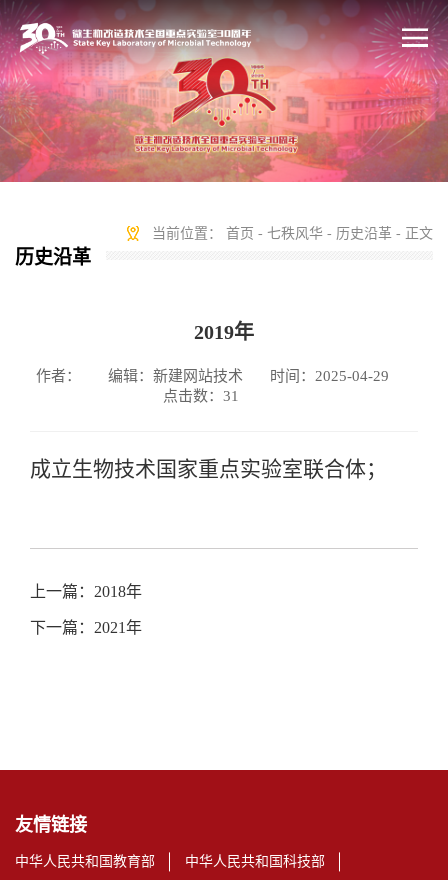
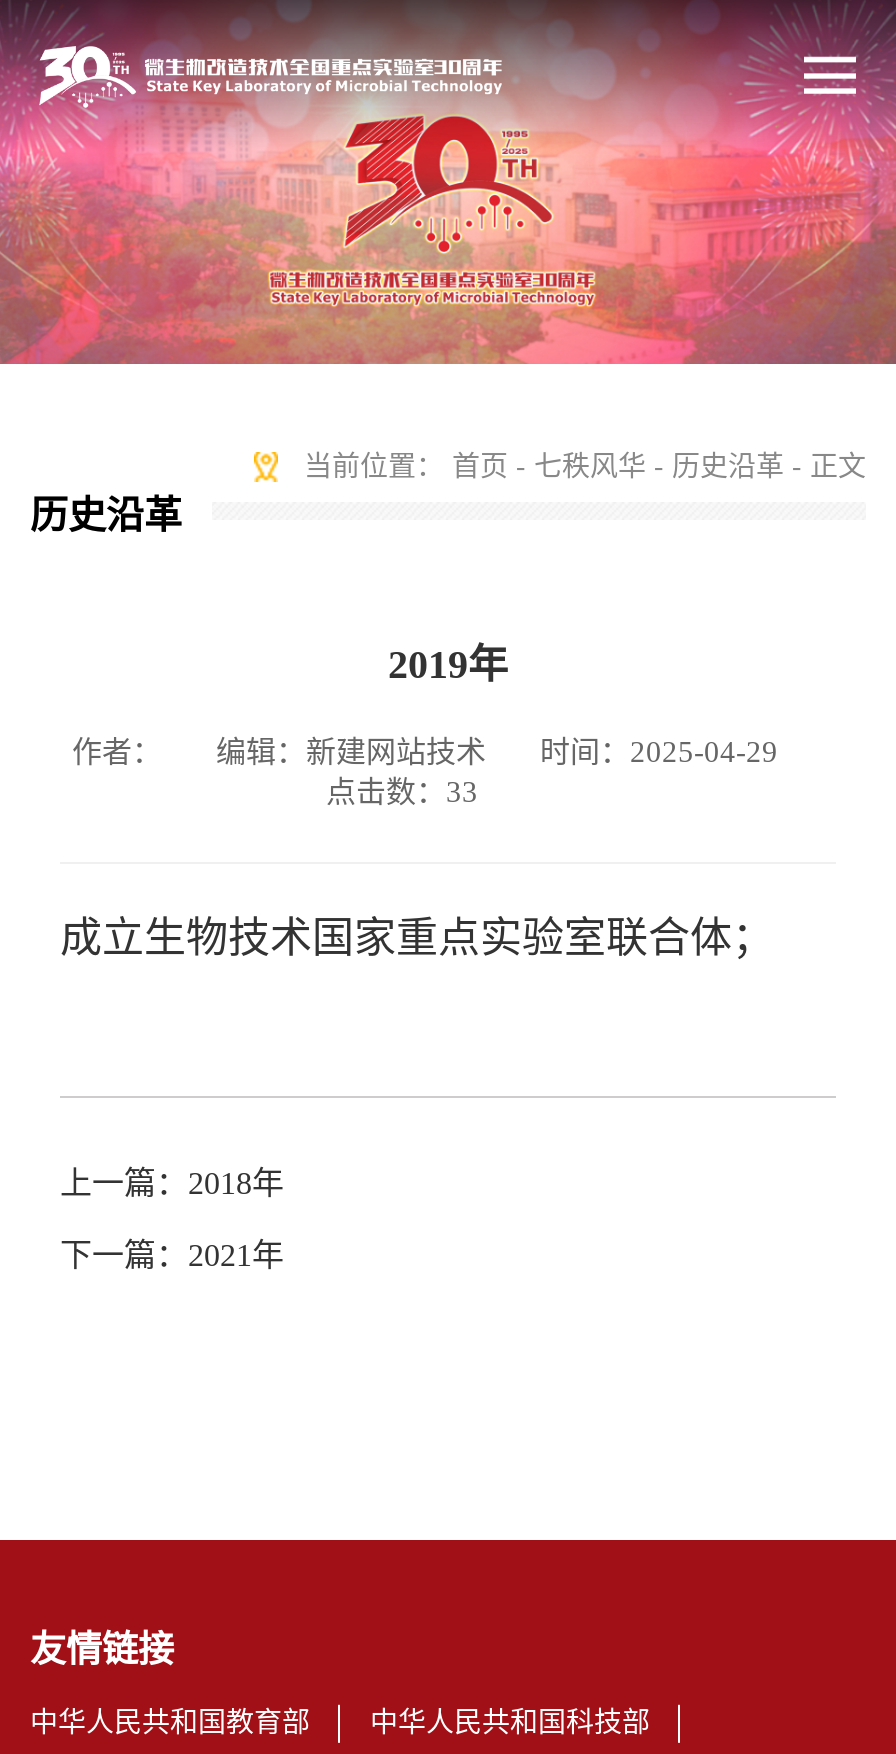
- 点击数：31
+ 点击数：33
